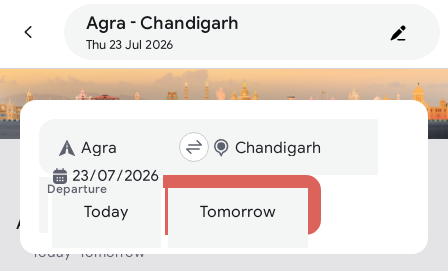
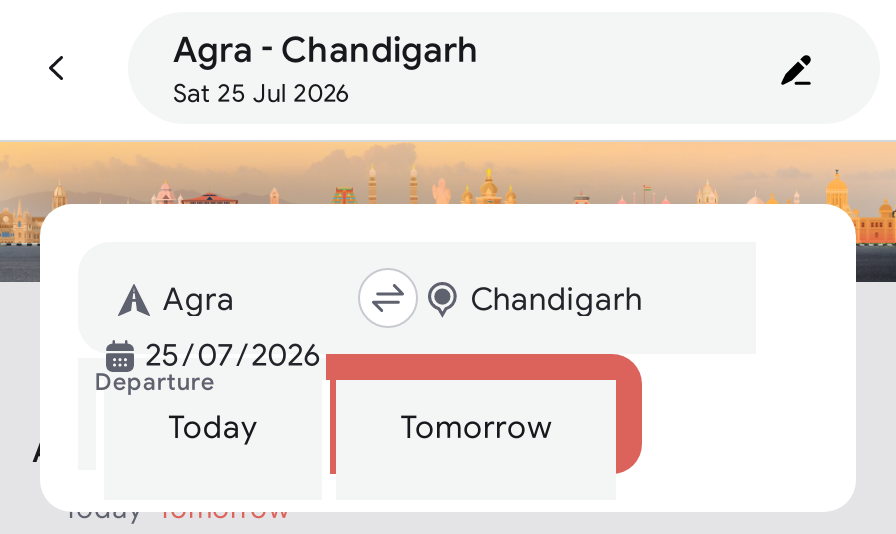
- Thu 23 Jul 2026
+ Sat 25 Jul 2026
